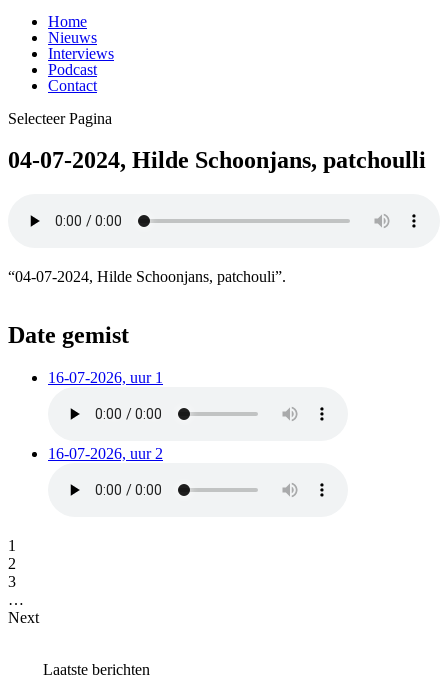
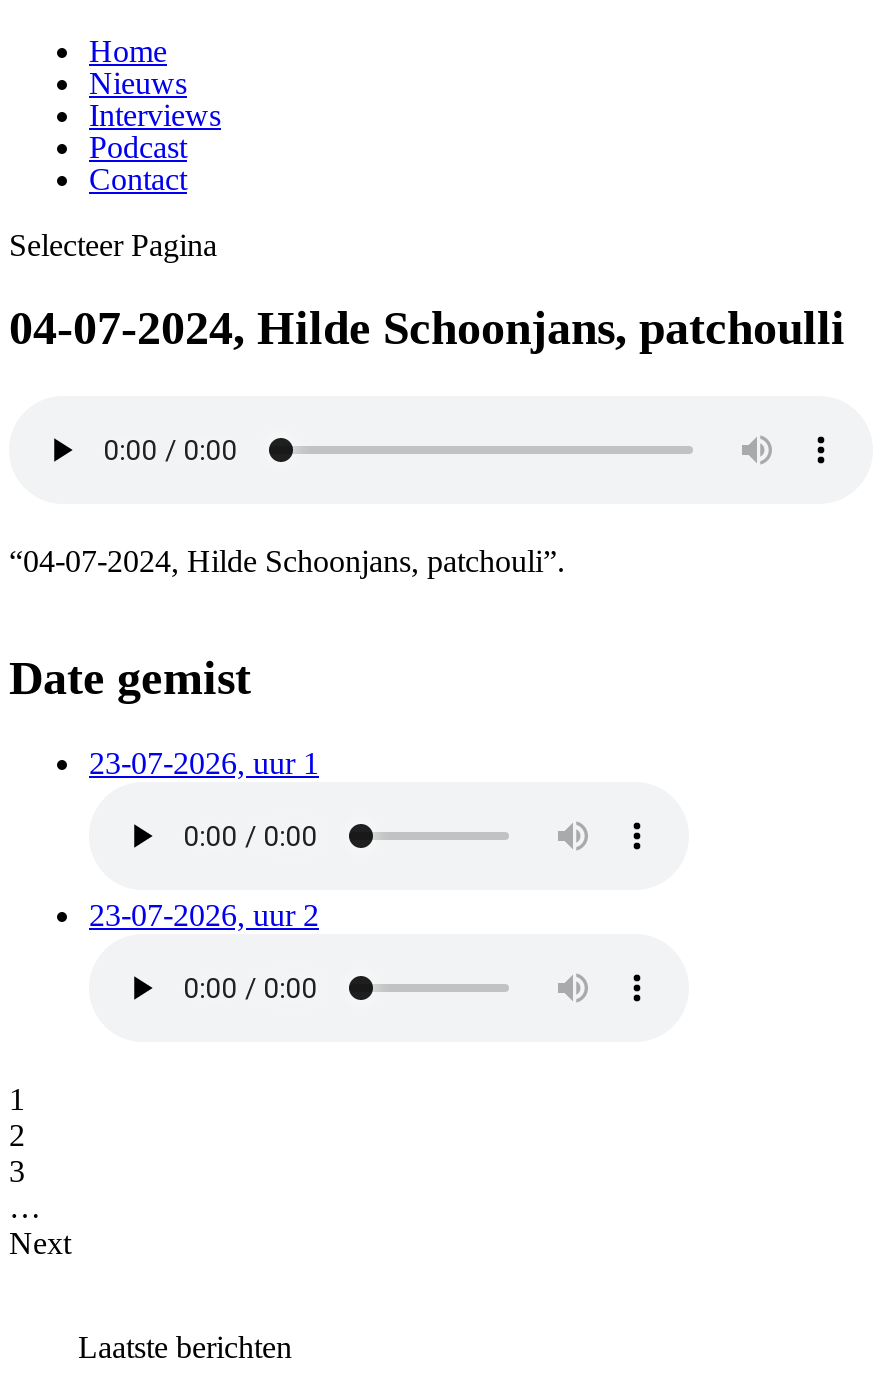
- 16-07-2026, uur 1
+ 23-07-2026, uur 1

- 16-07-2026, uur 2
+ 23-07-2026, uur 2
